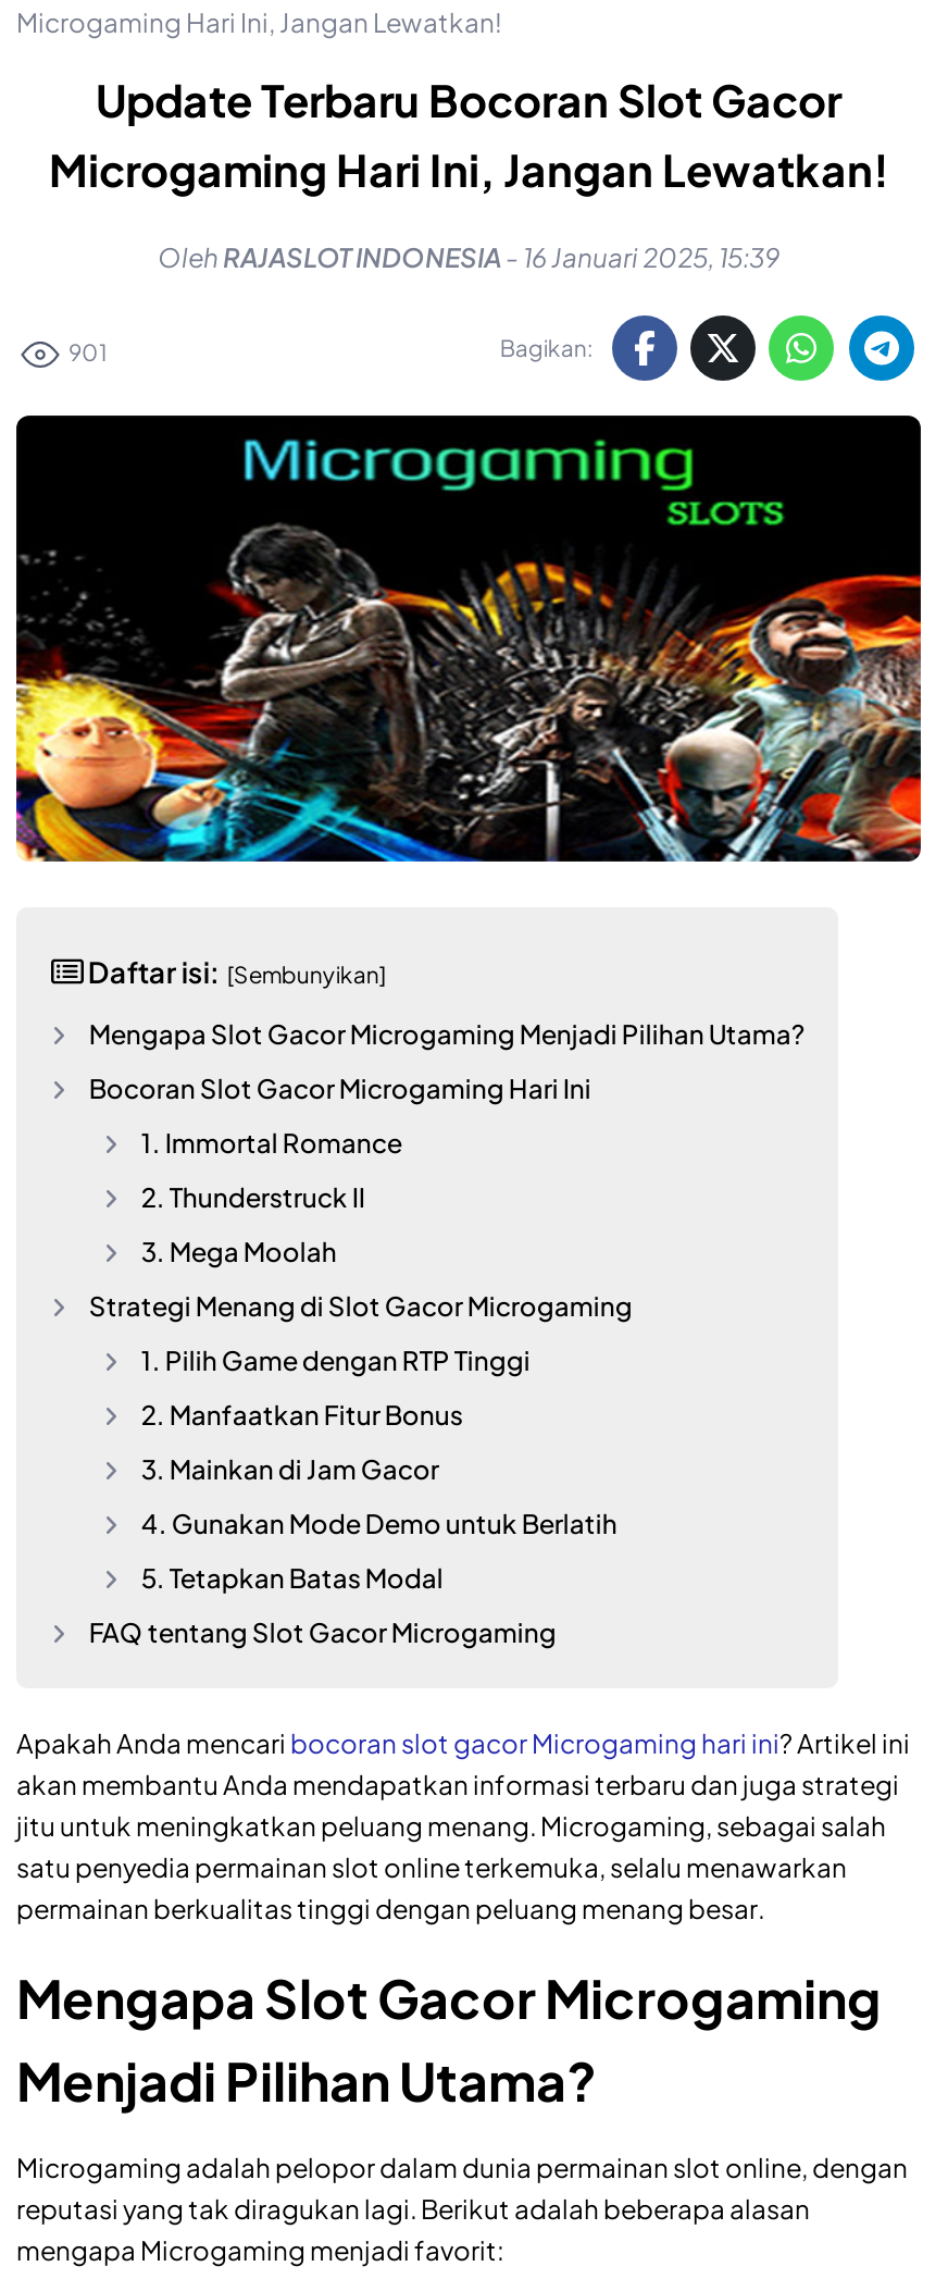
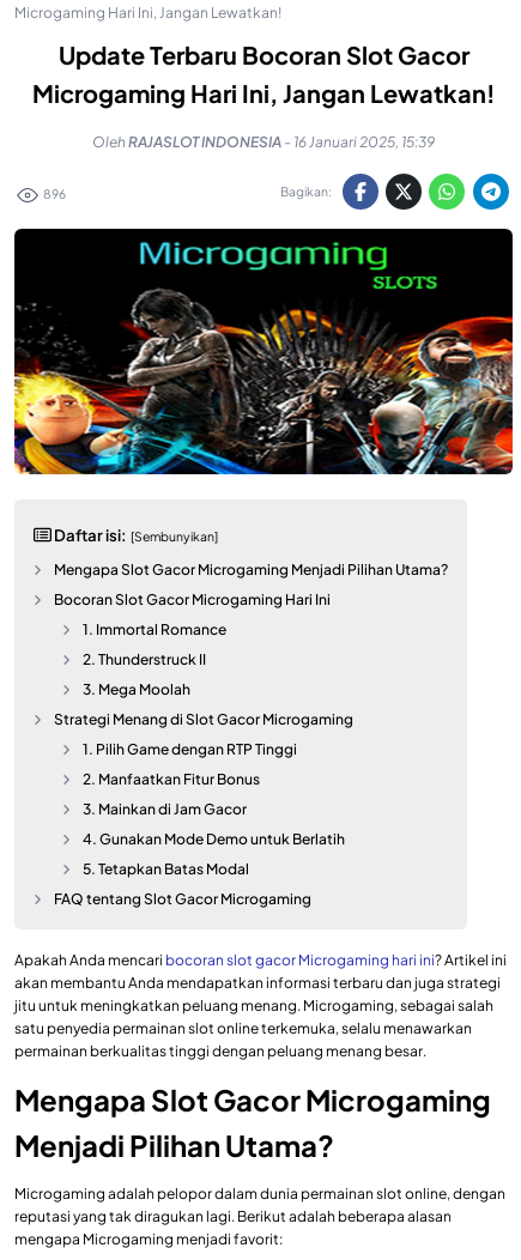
- 901
+ 896
